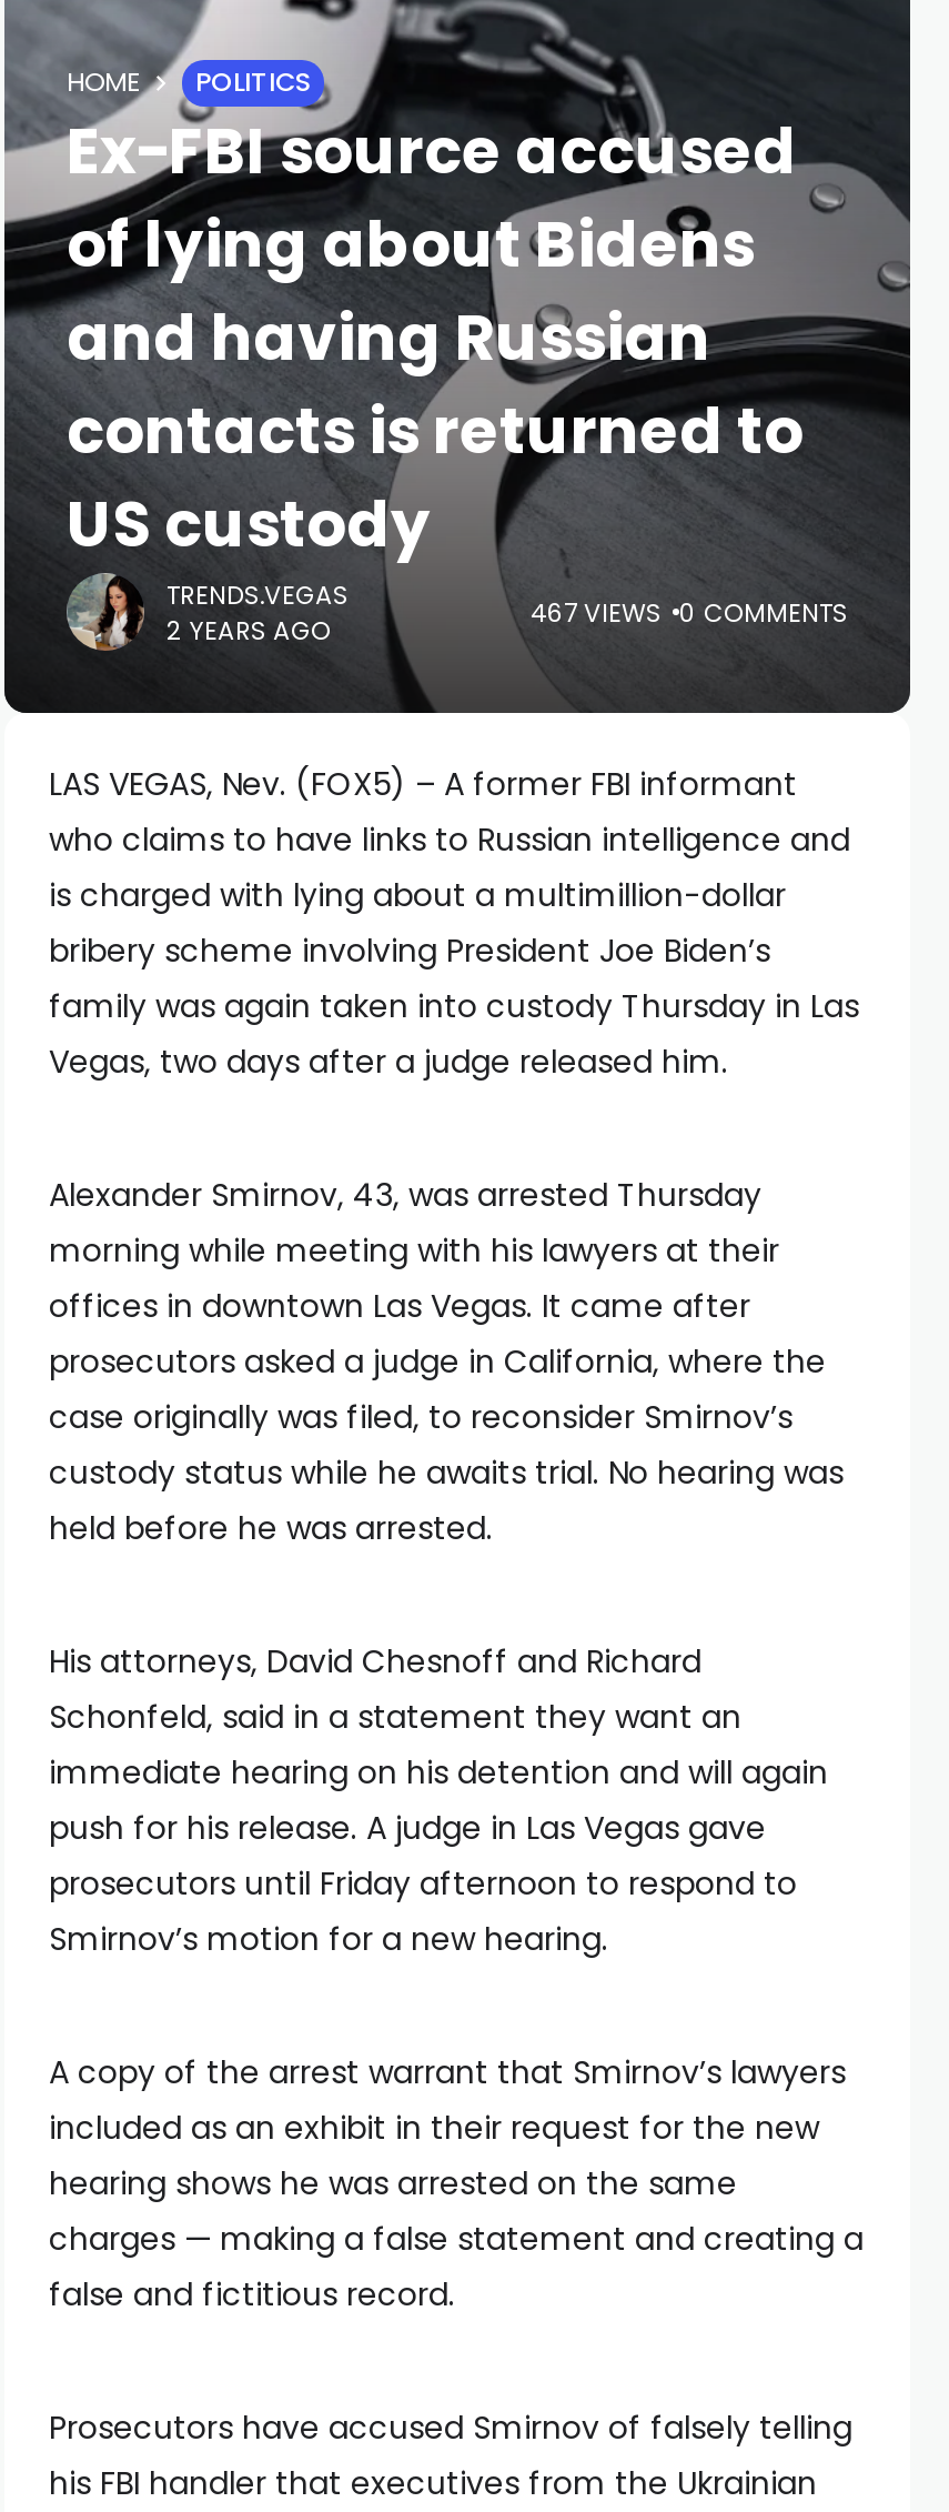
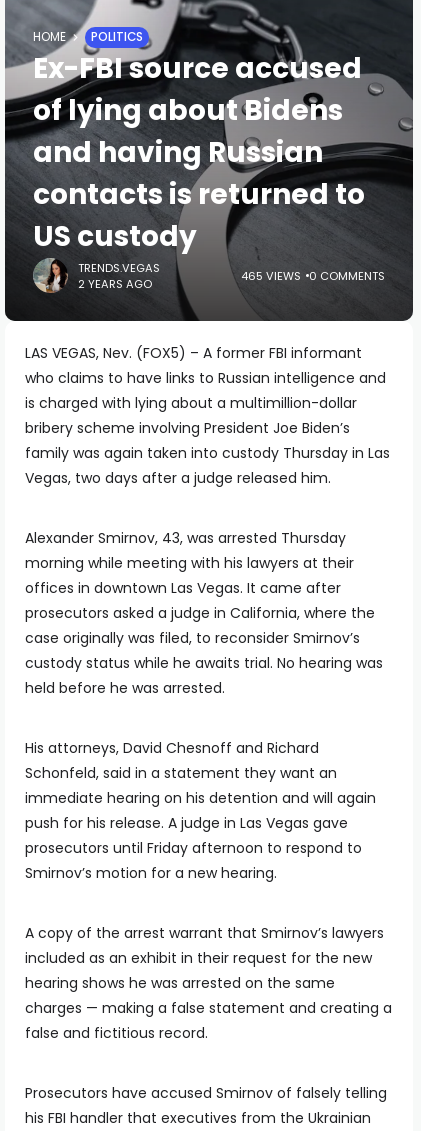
- 467 VIEWS 0 COMMENTS
+ 465 VIEWS 0 COMMENTS
